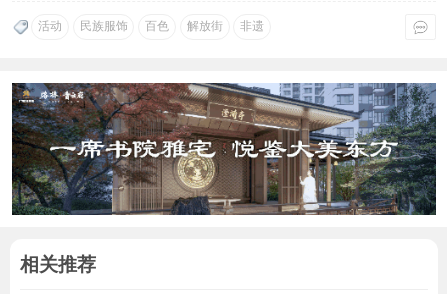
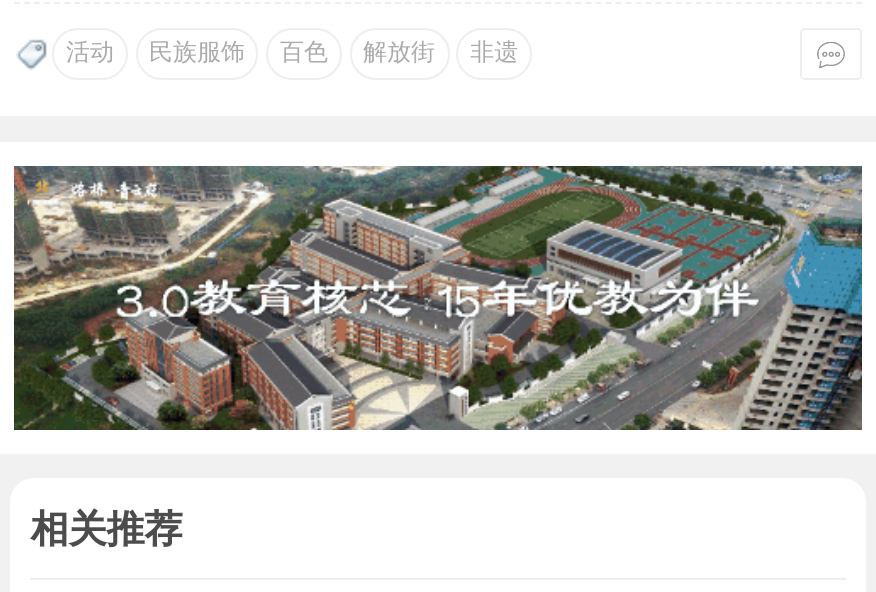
- [image]
+ [image]
